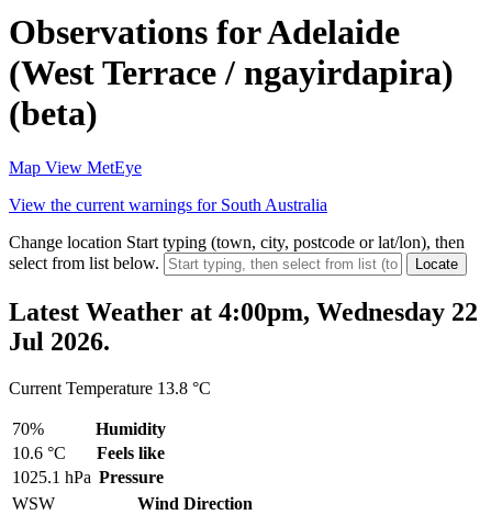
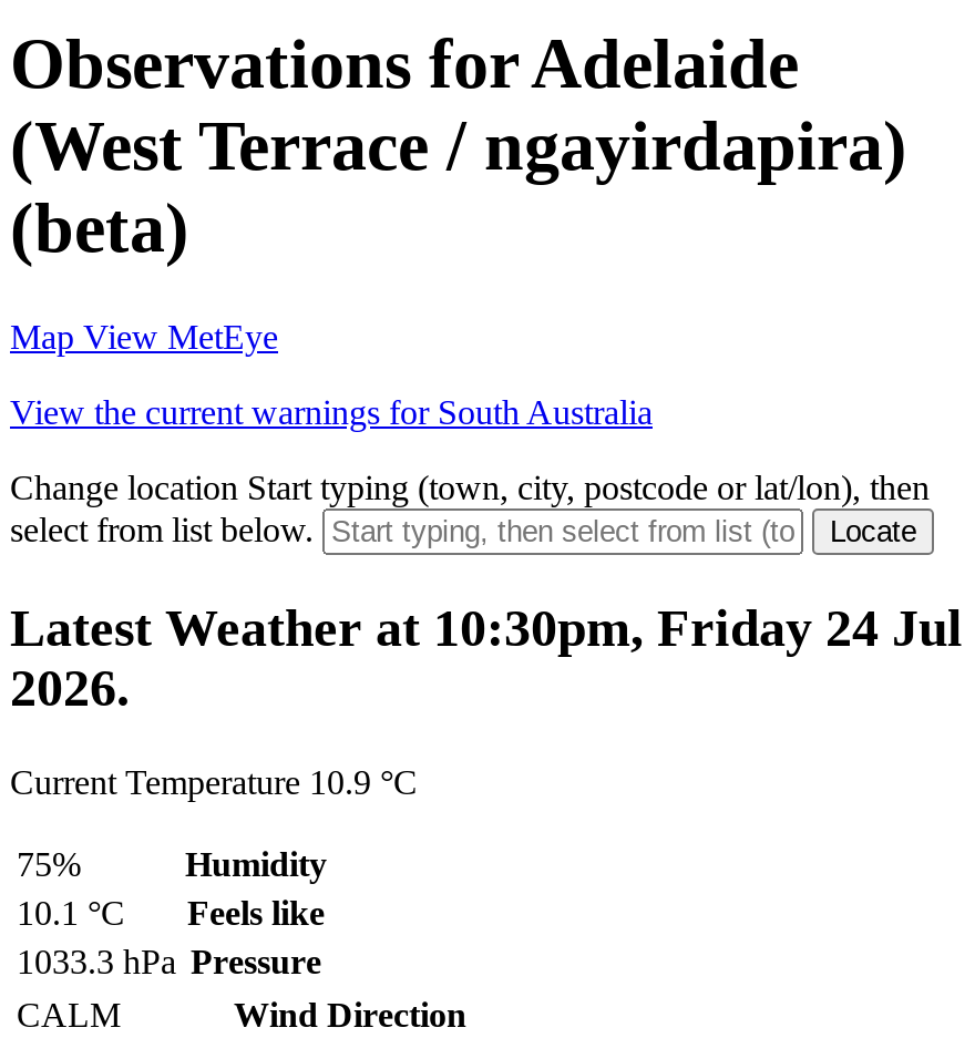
- Latest Weather at 4:00pm, Wednesday 22
- Jul 2026.
+ Latest Weather at 10:30pm, Friday 24 Jul
+ 2026.

- Current Temperature 13.8 °C
+ Current Temperature 10.9 °C

- 70%
+ 75%

- 10.6 °C Feels like
+ 10.1 °C Feels like

- 1025.1 hPa Pressure
- WSW
+ 1033.3 hPa Pressure
+ CALM
